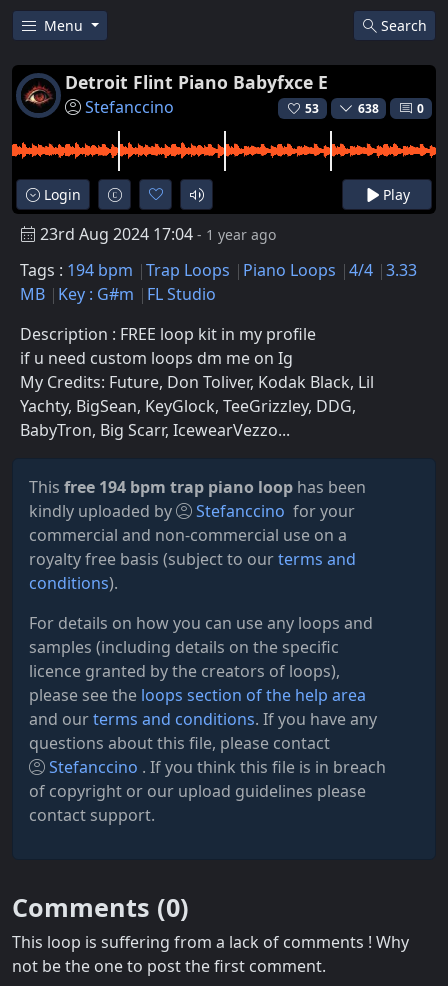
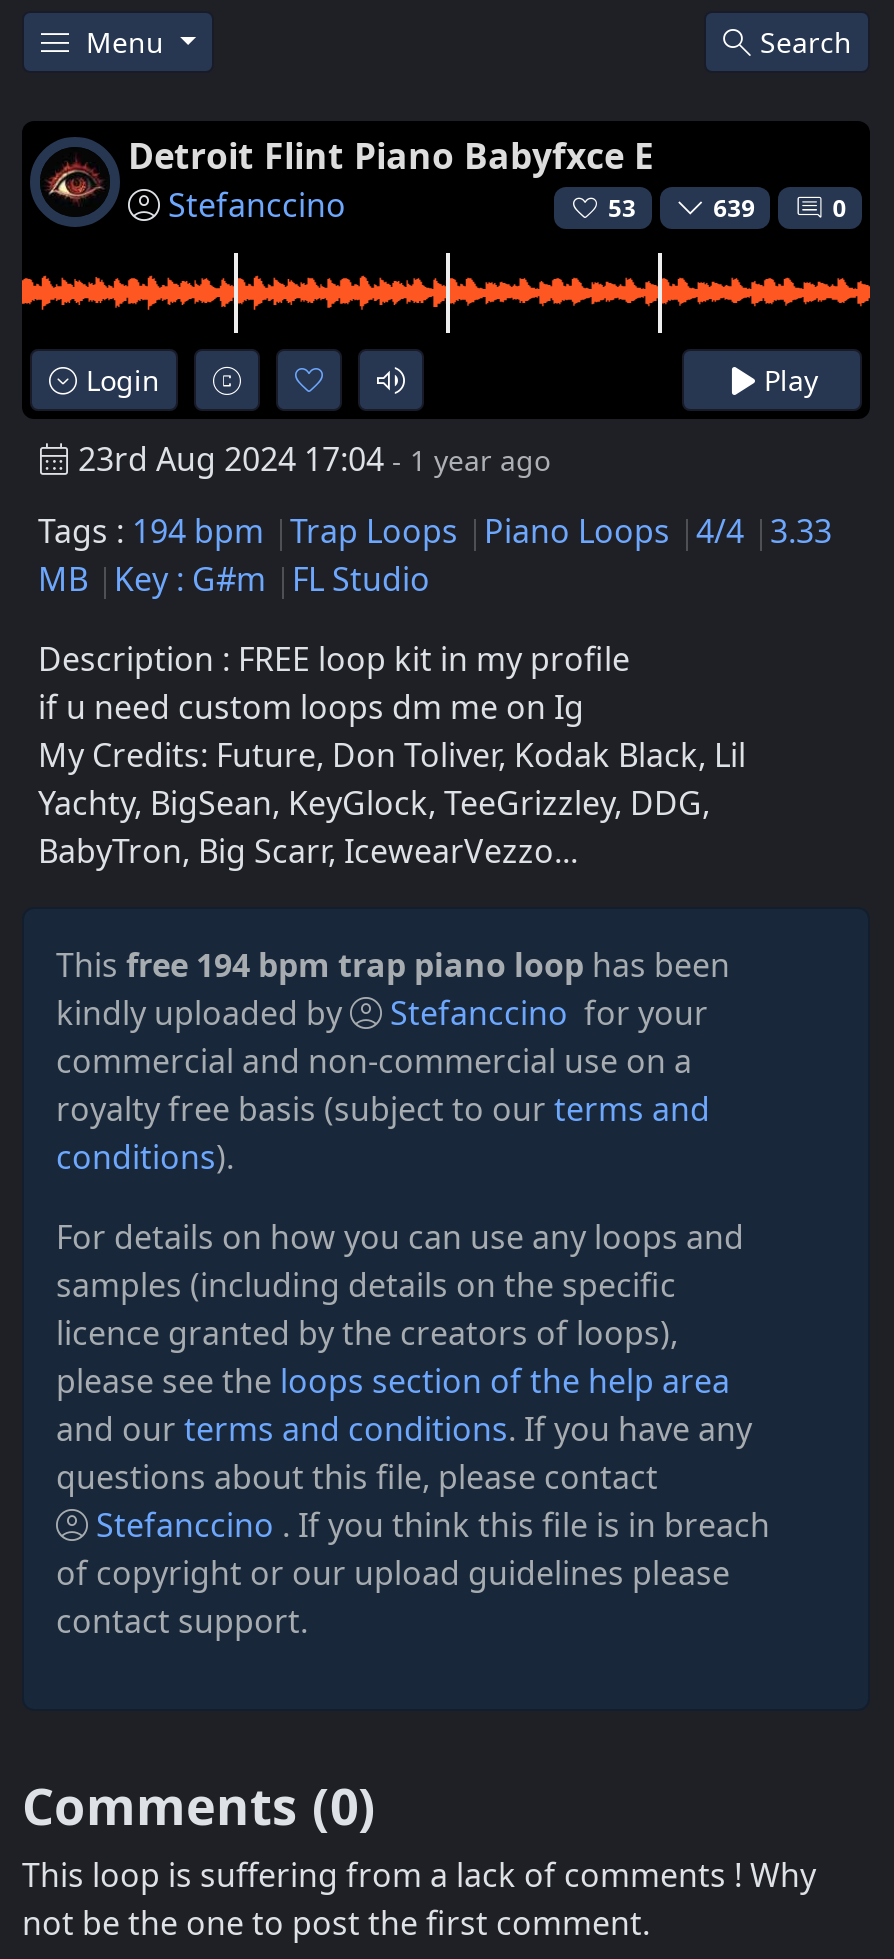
- 638
+ 639
